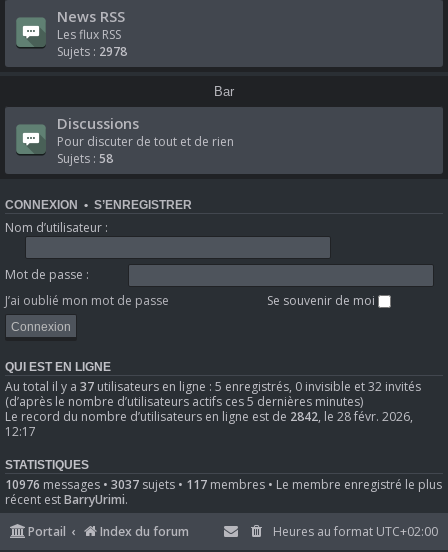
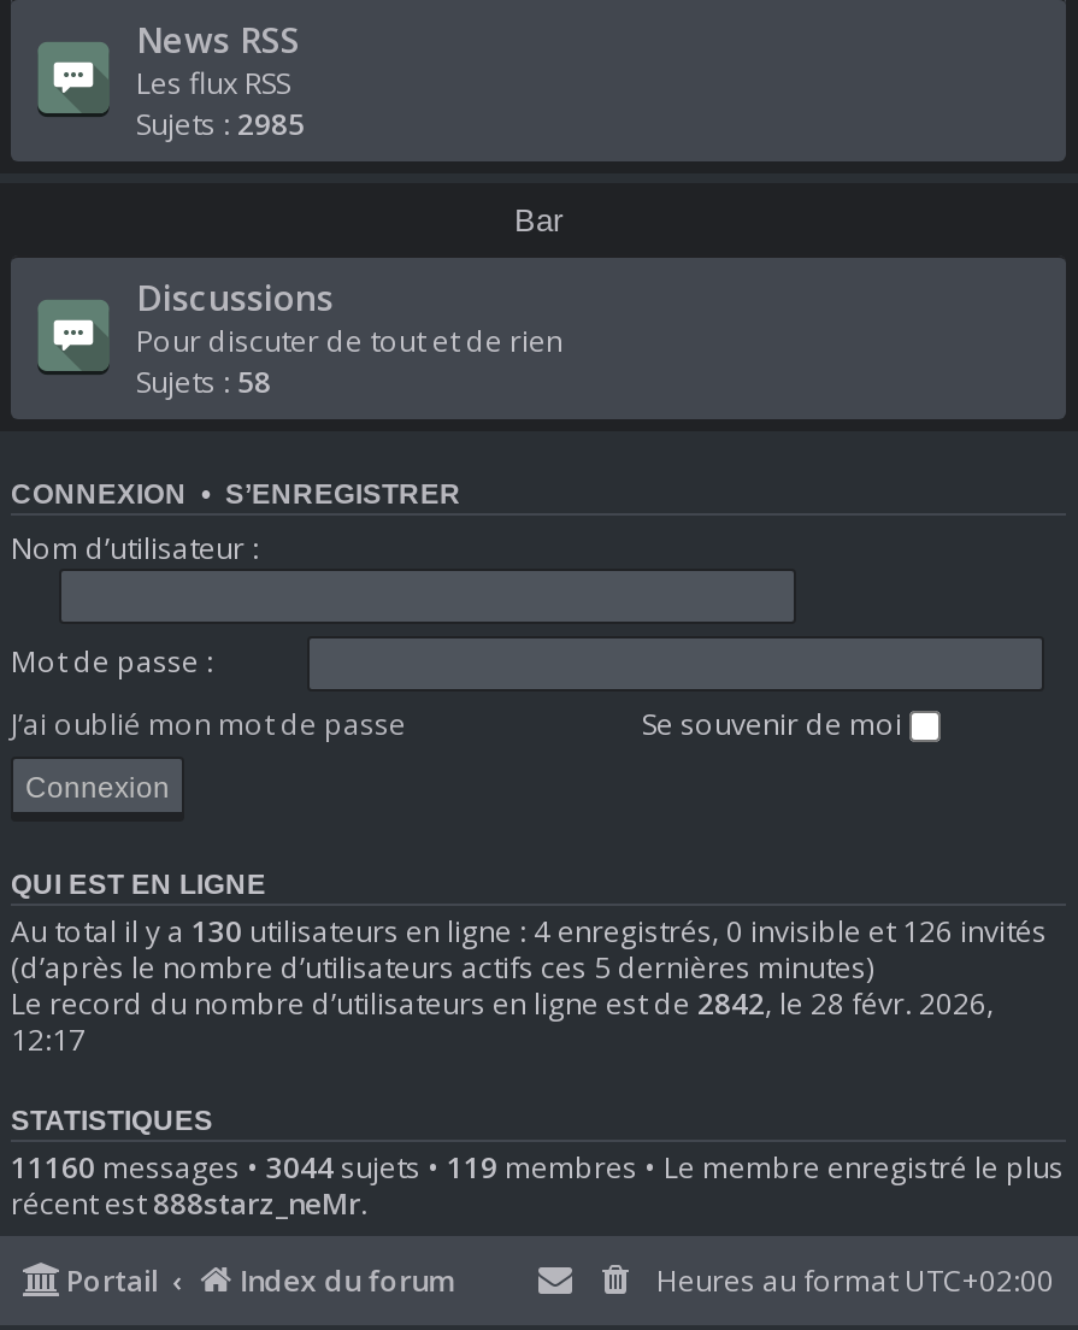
- Sujets : 2978
+ Sujets : 2985

- Au total il y a 37 utilisateurs en ligne : 5 enregistrés, 0 invisible et 32 invités
+ Au total il y a 130 utilisateurs en ligne : 4 enregistrés, 0 invisible et 126 invités

- 10976 messages • 3037 sujets • 117 membres • Le membre enregistré le plus
+ 11160 messages • 3044 sujets • 119 membres • Le membre enregistré le plus

- récent est BarryUrimi.
+ récent est 888starz_neMr.
